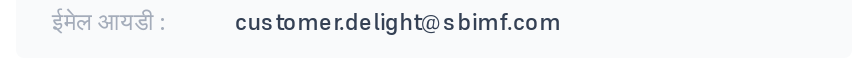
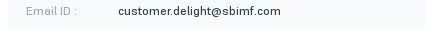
- ईमेल आयडी :
+ Email ID :
